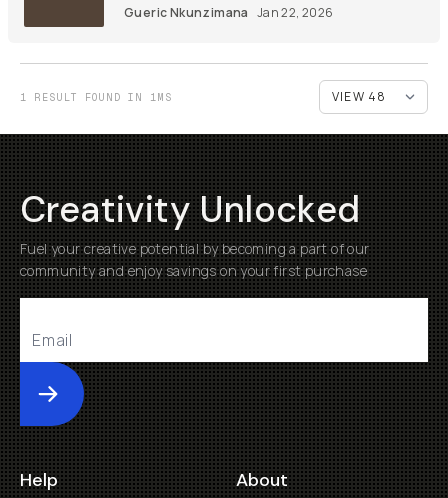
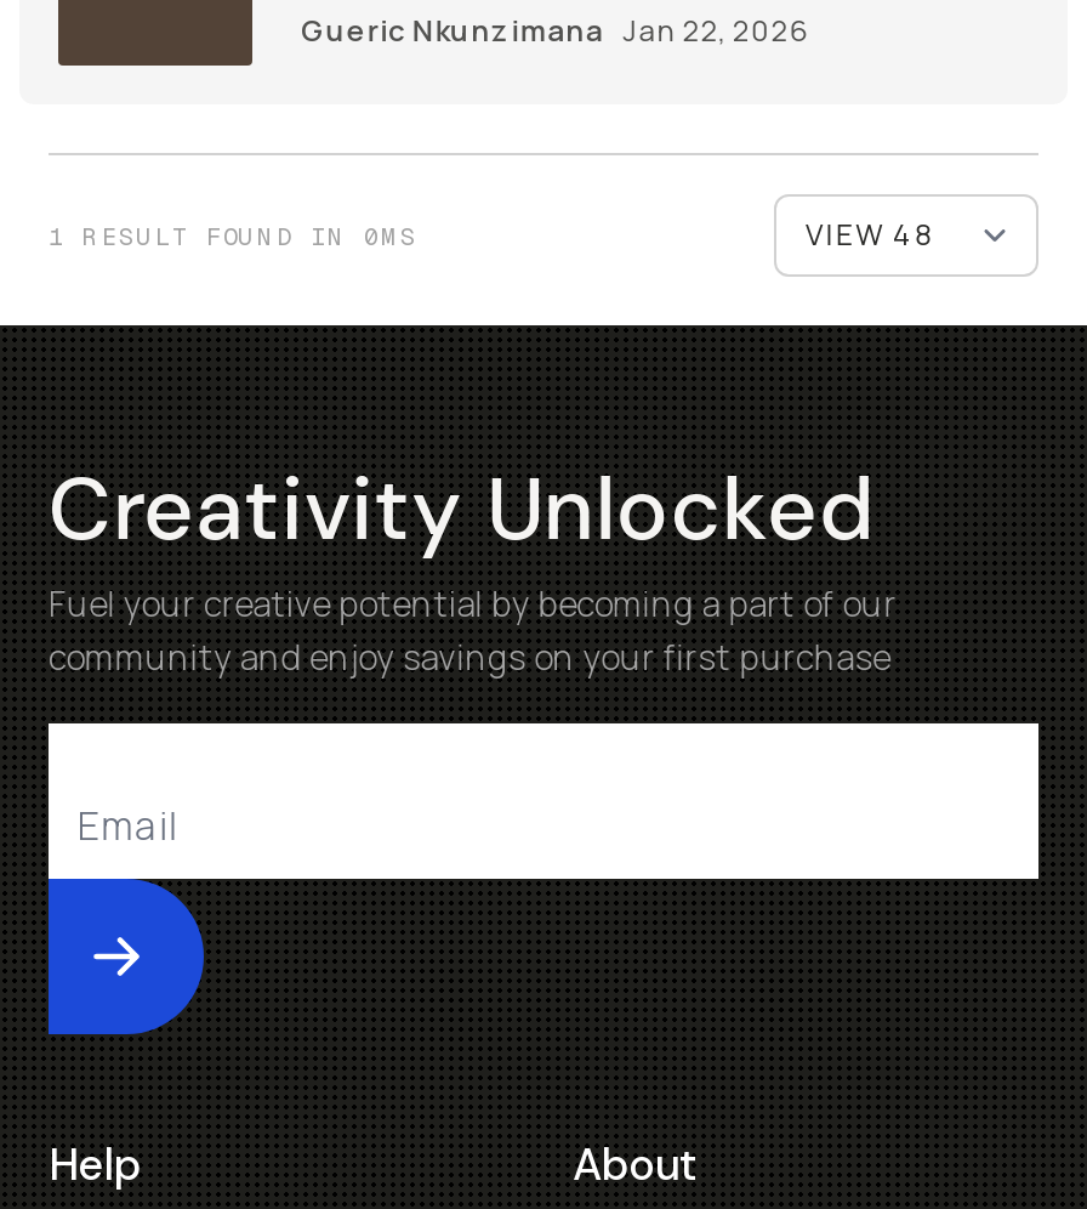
- 1 RESULT FOUND IN 1MS
+ 1 RESULT FOUND IN 0MS
